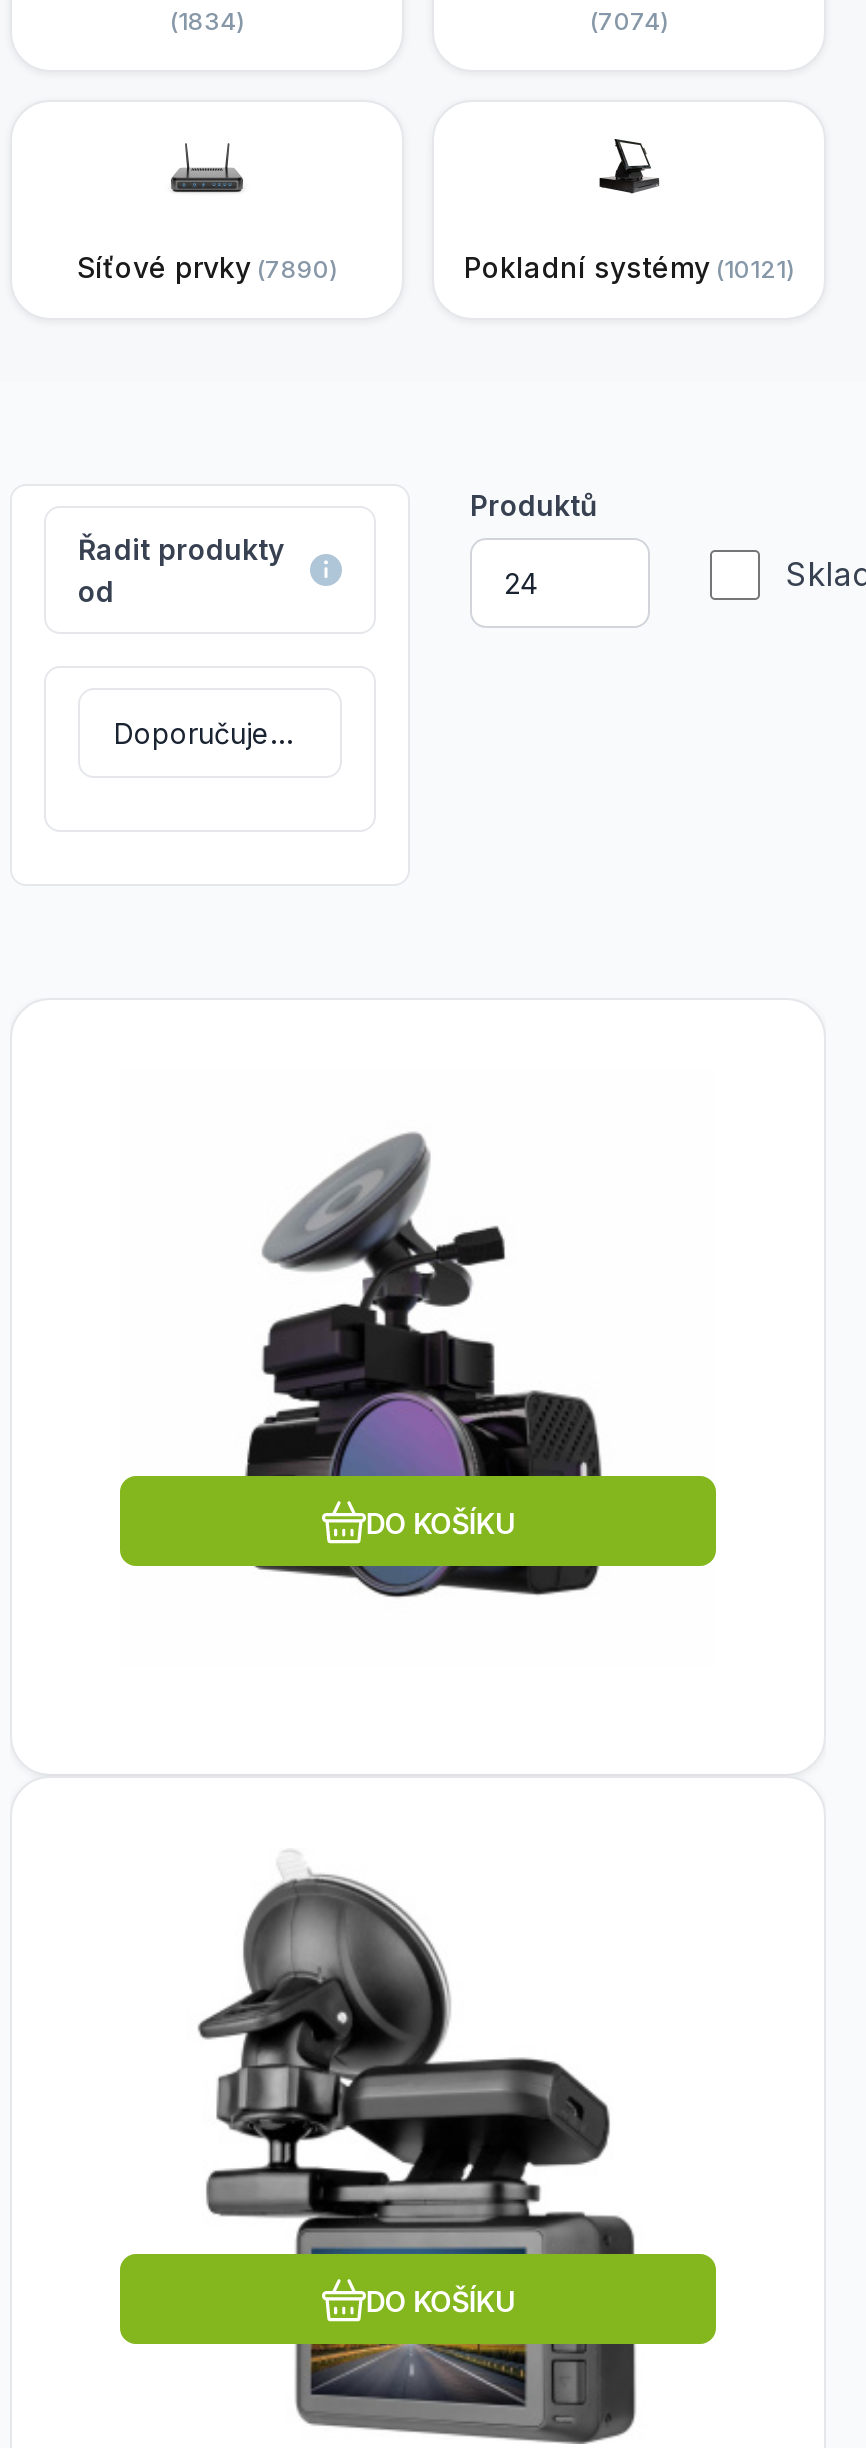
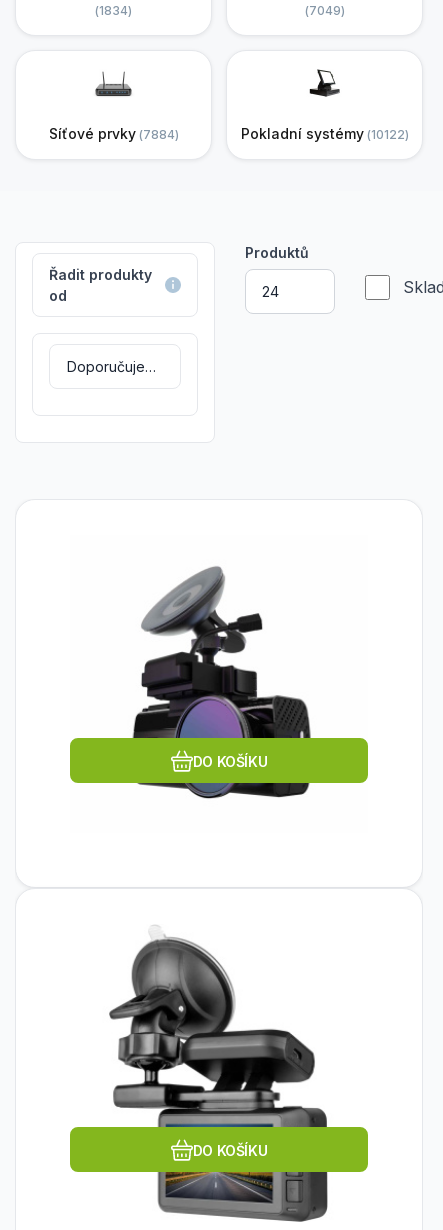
- 7074
+ 7049

- Síťové prvky 7890
+ Síťové prvky 7884

- Pokladní systémy 10121
+ Pokladní systémy 10122
